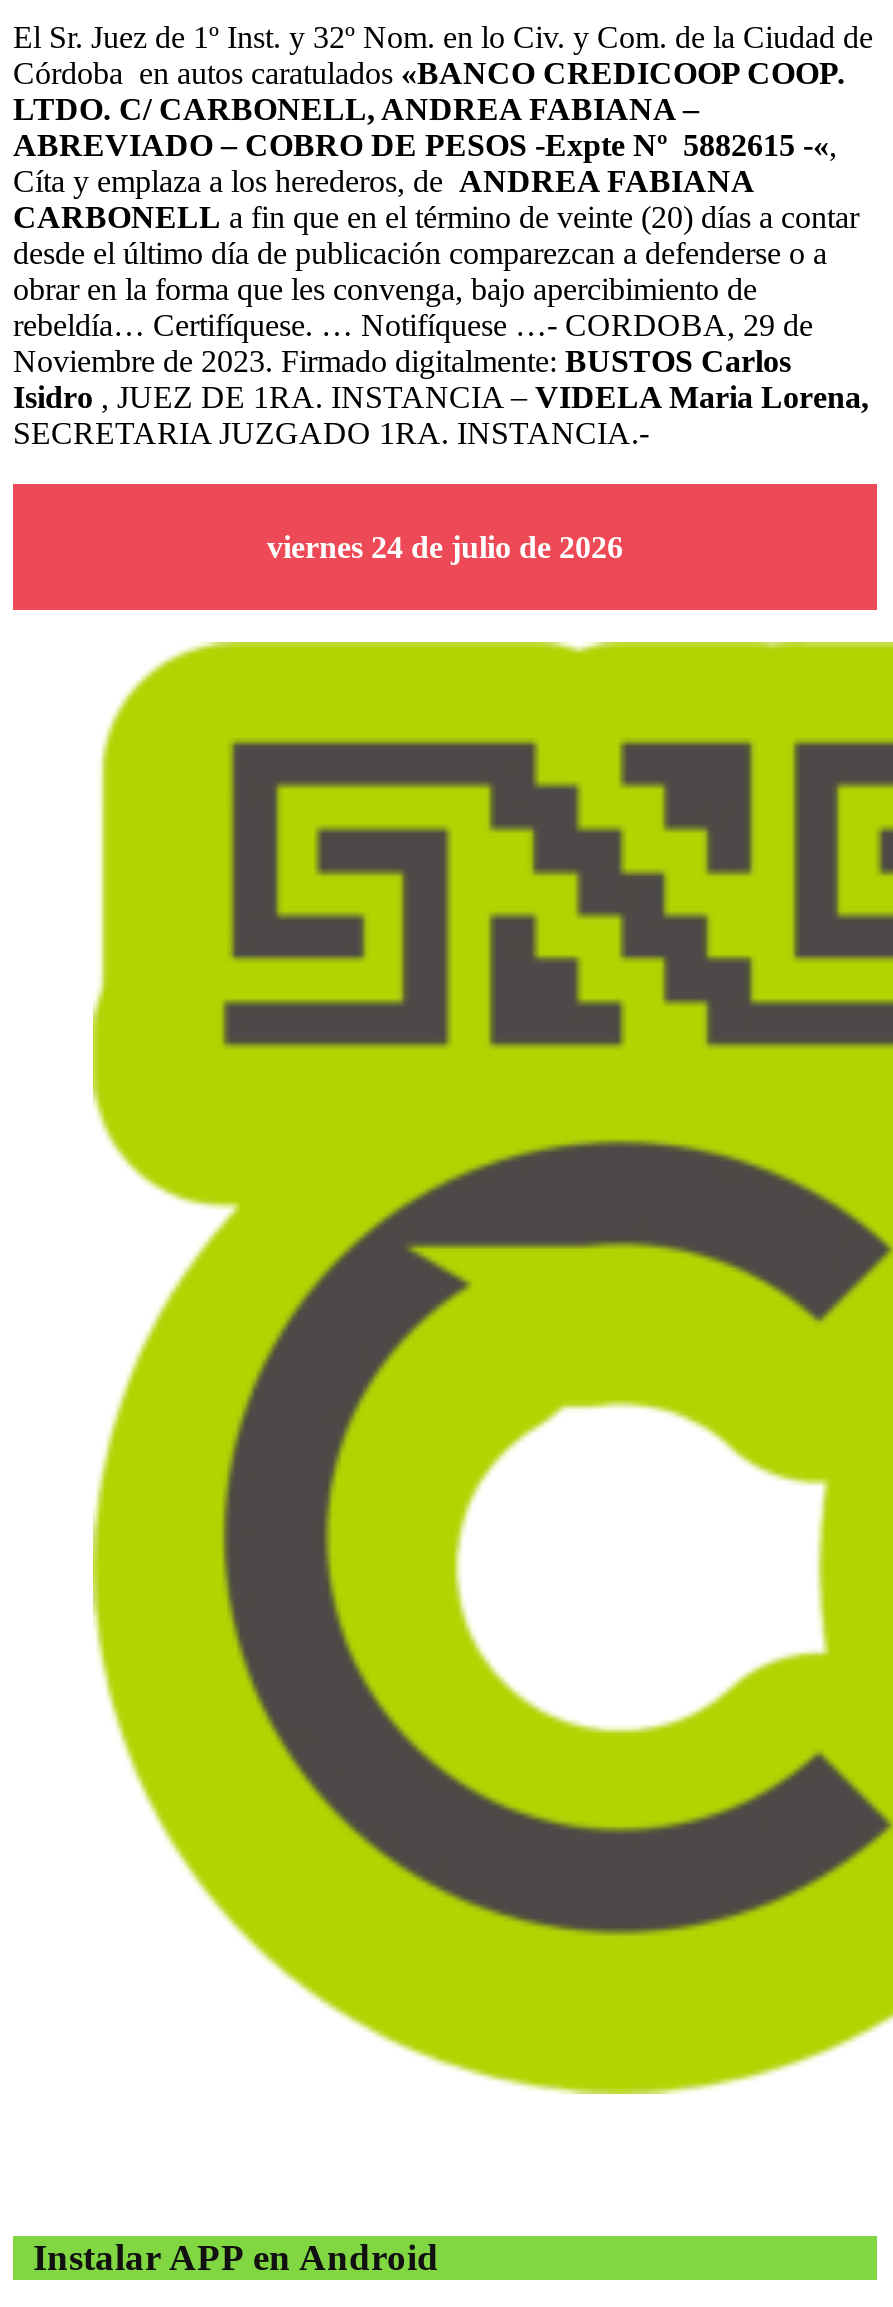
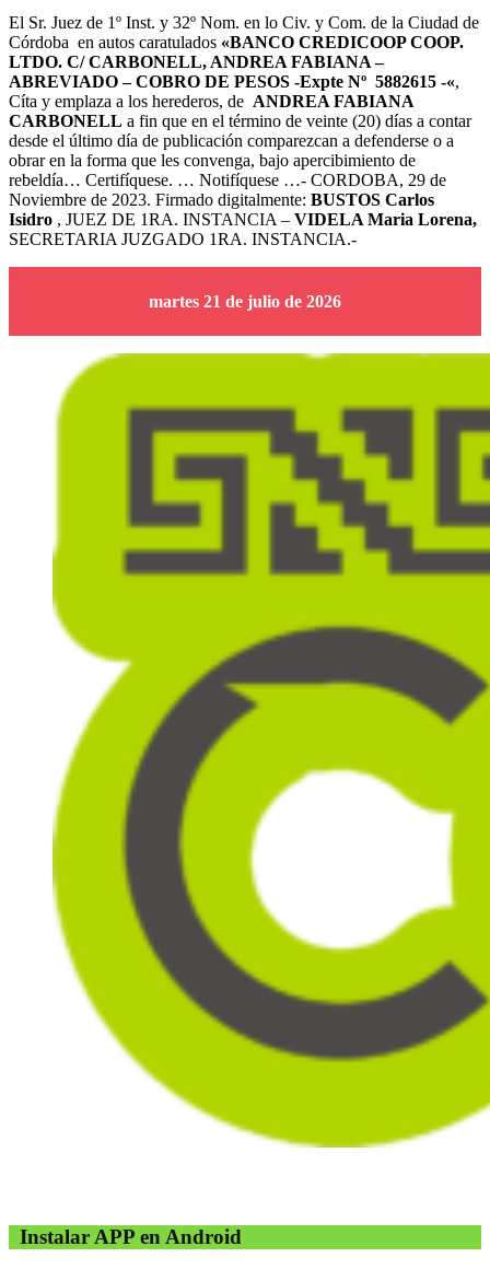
- viernes 24 de julio de 2026
+ martes 21 de julio de 2026
